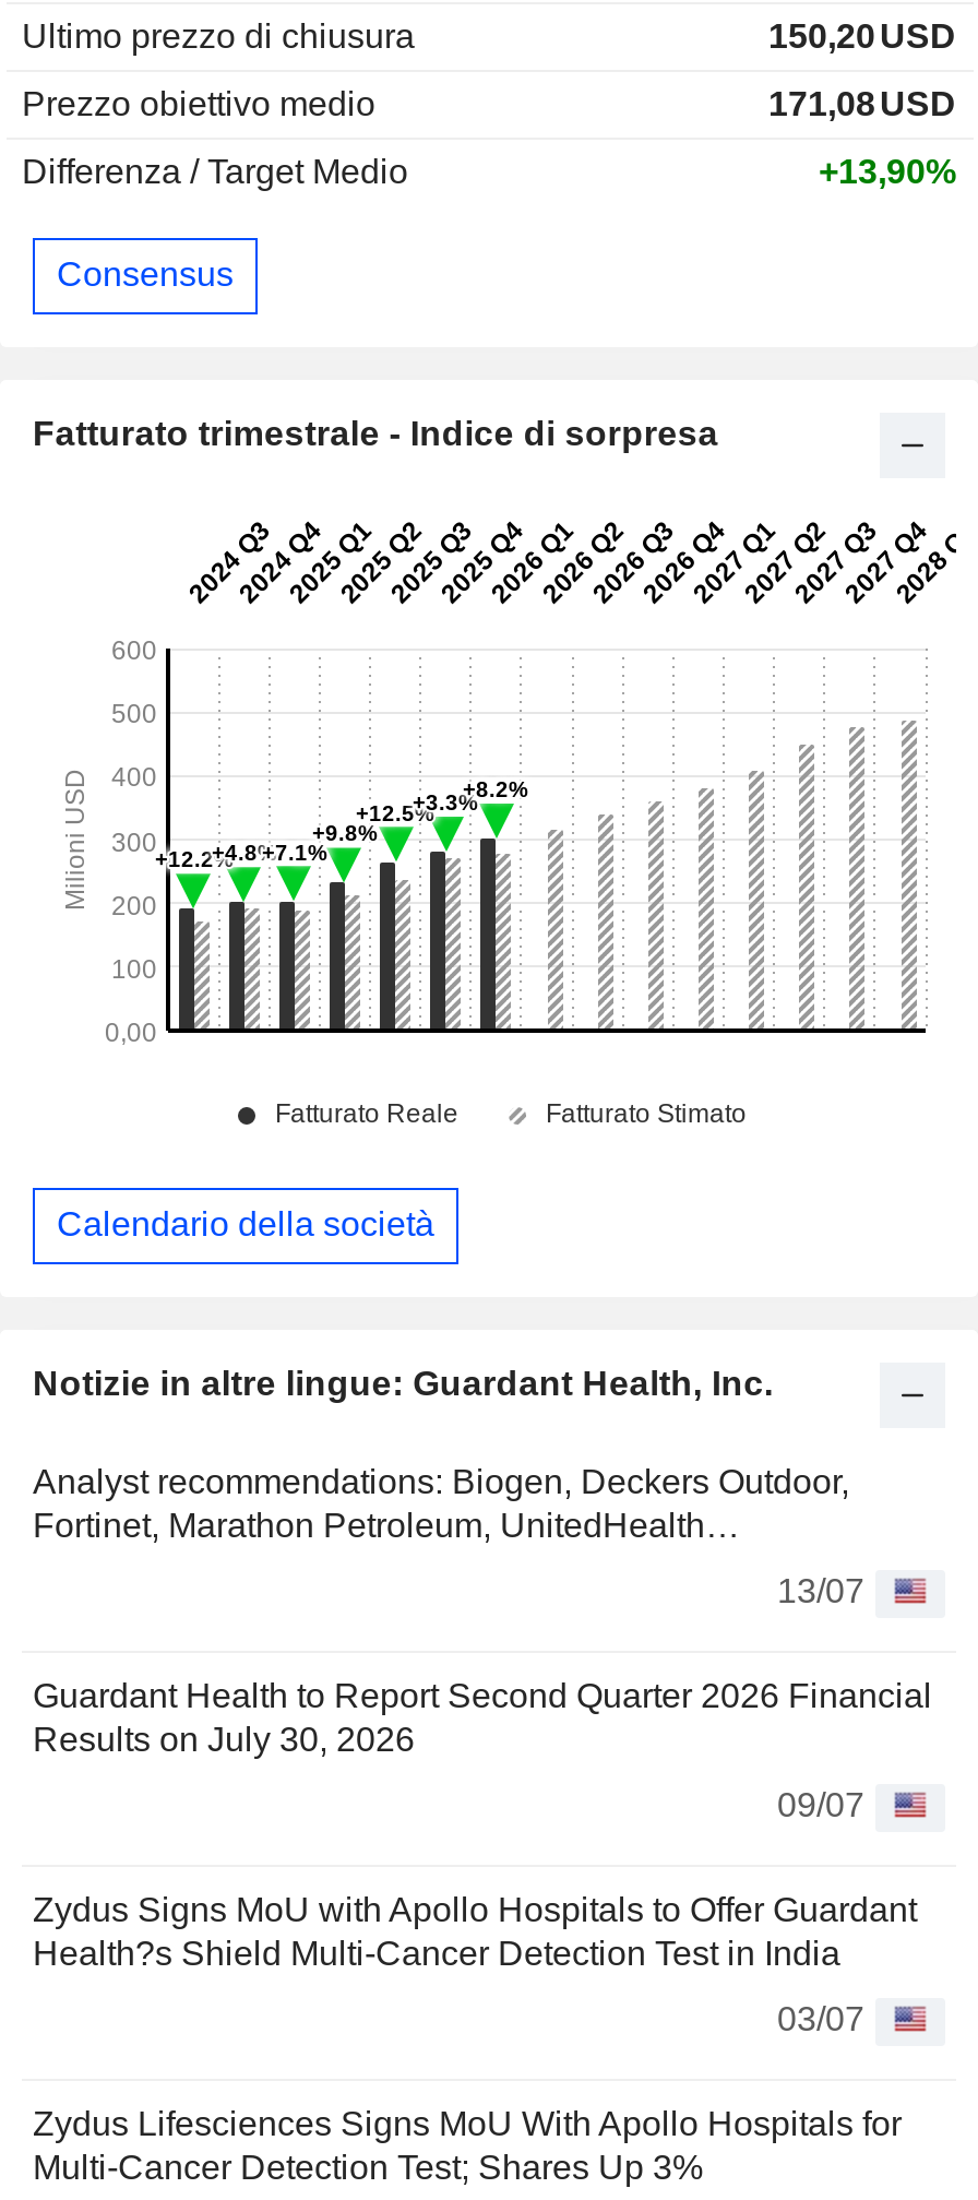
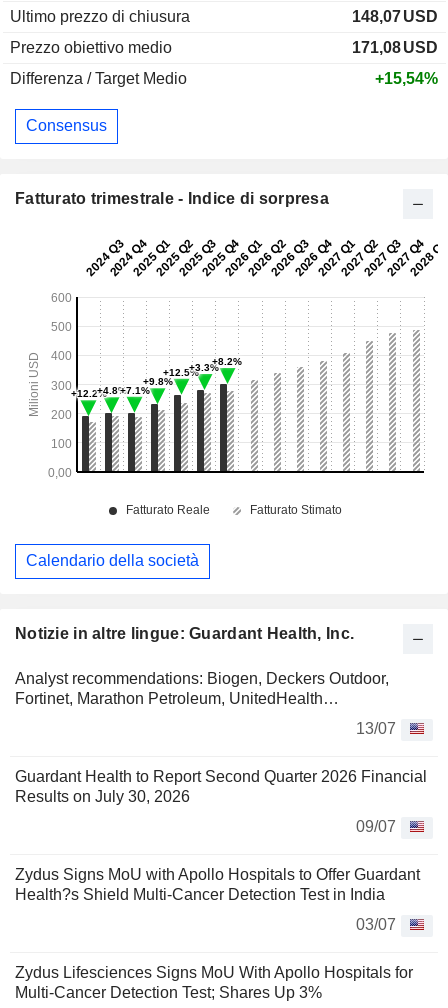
- 150,20 USD
+ 148,07 USD

- +13,90%
+ +15,54%
